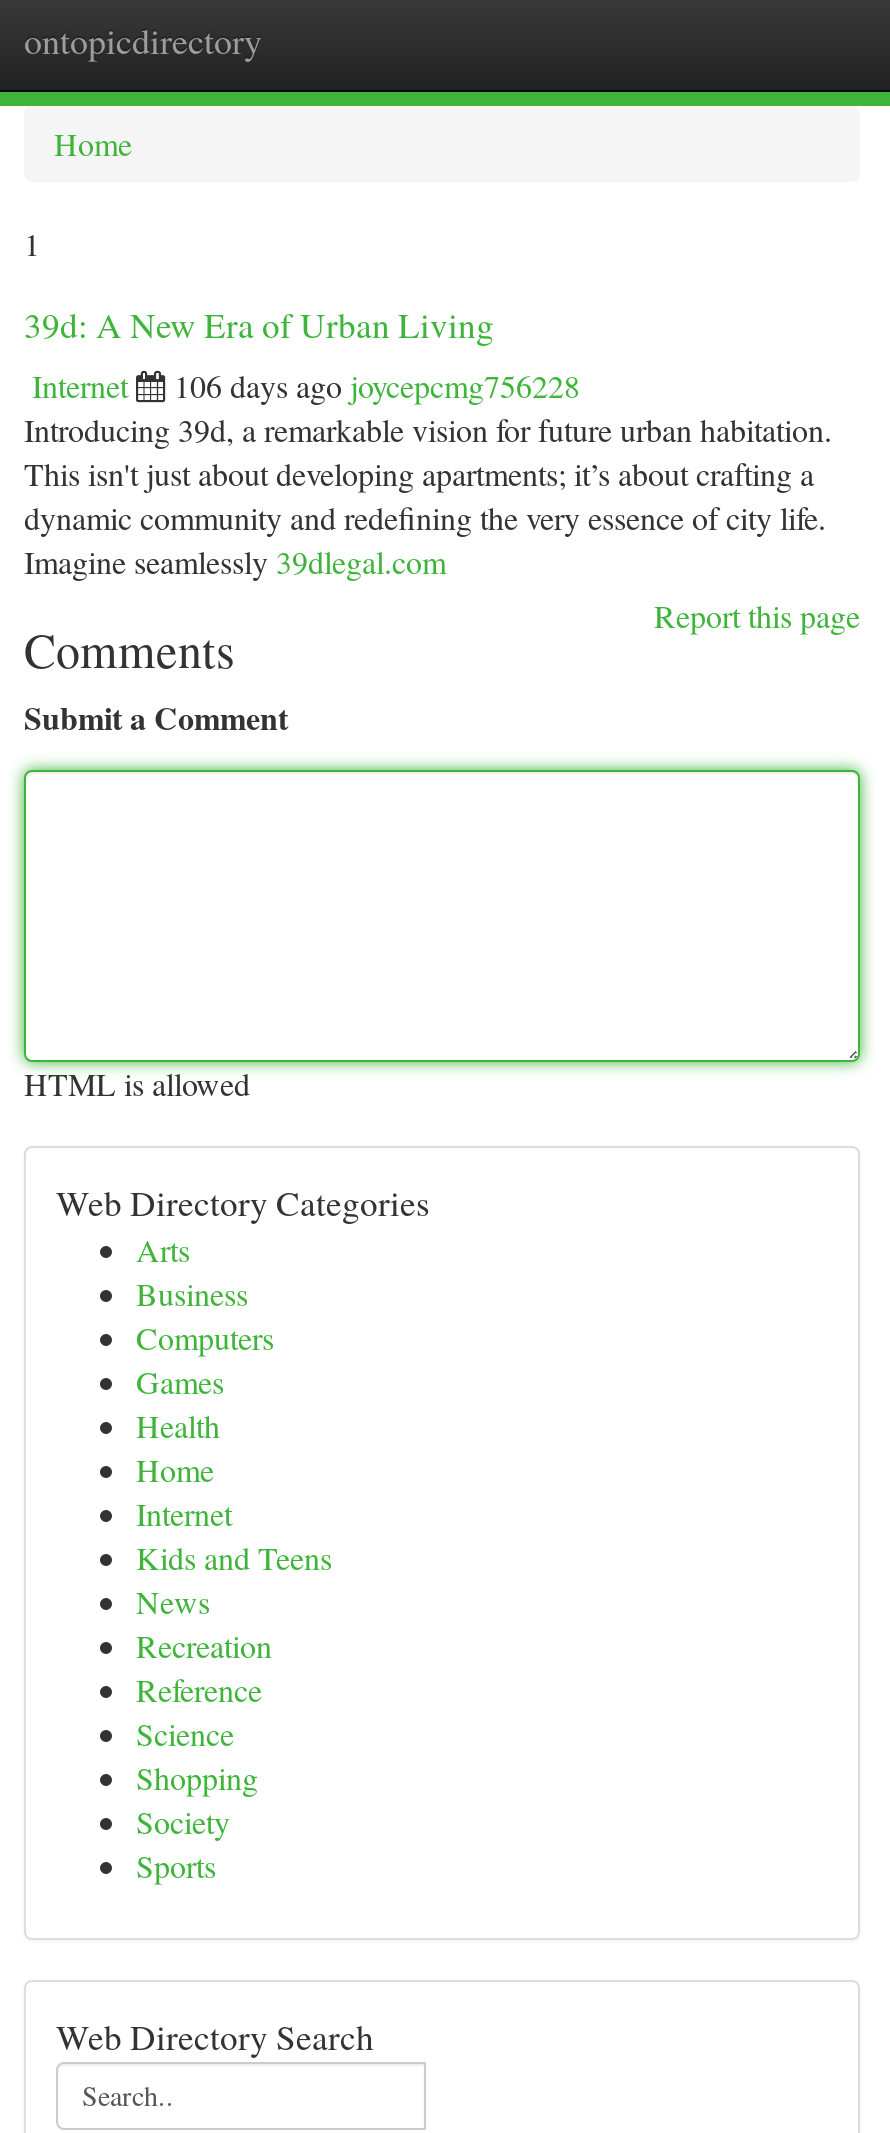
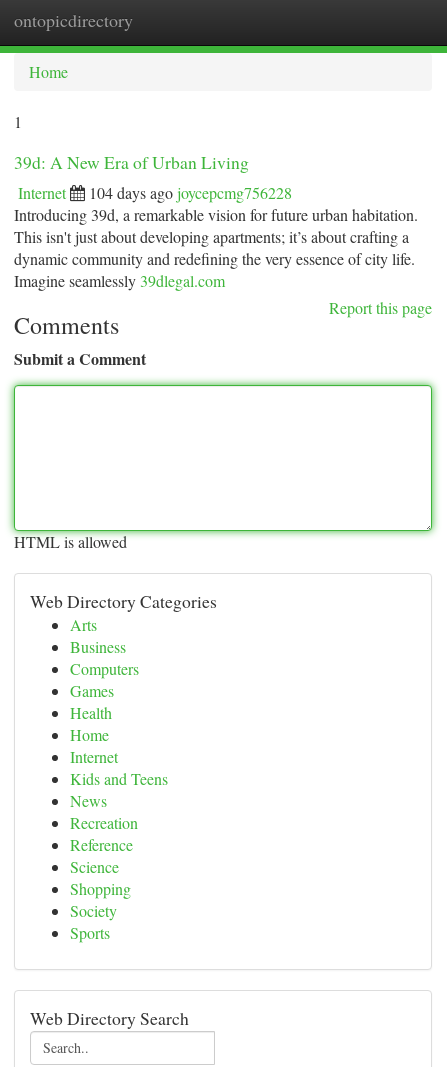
- 106 days ago joycepcmg756228
+ 104 days ago joycepcmg756228
